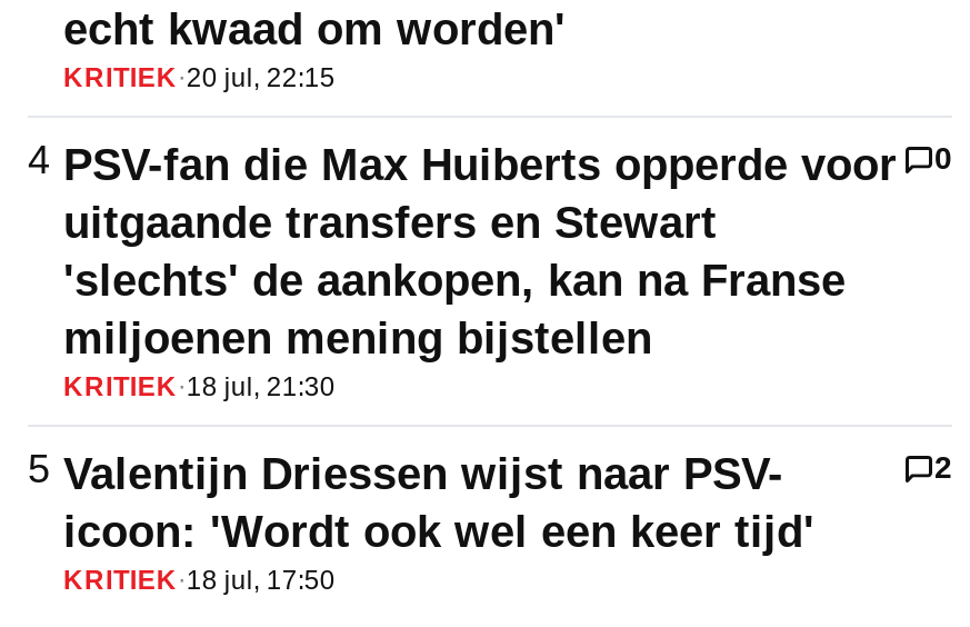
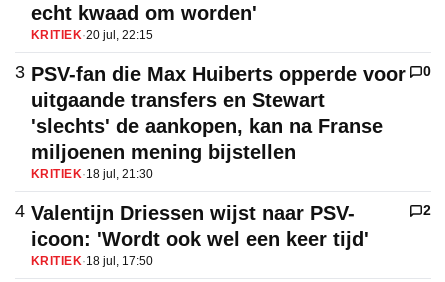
- 4 PSV-fan die Max Huiberts opperde voor
+ 3 PSV-fan die Max Huiberts opperde voor

- 5 Valentijn Driessen wijst naar PSV-
+ 4 Valentijn Driessen wijst naar PSV-
